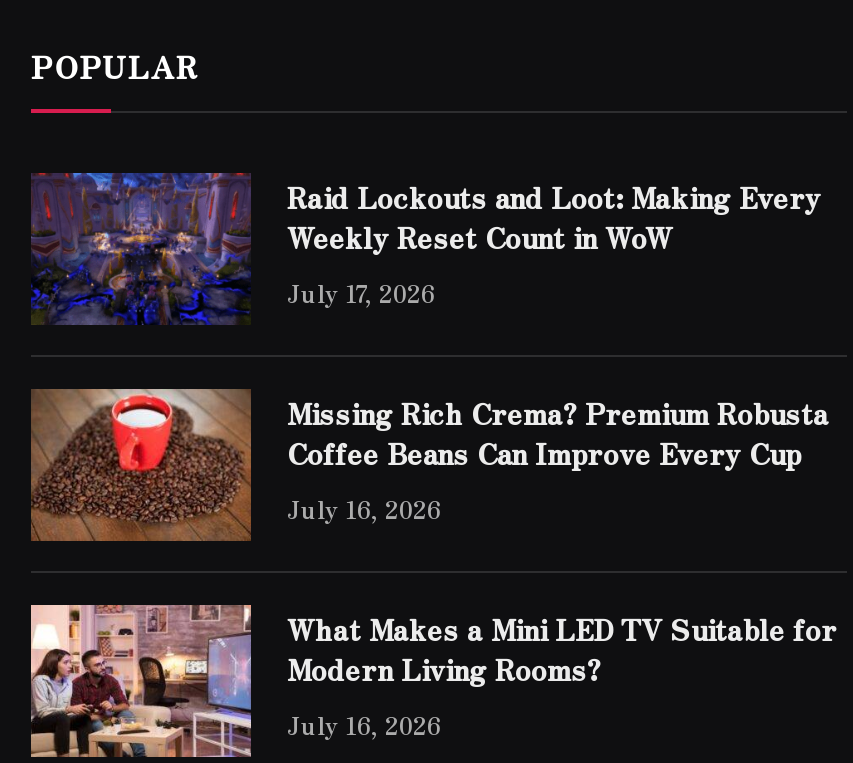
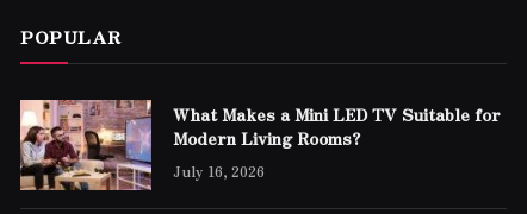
- [image]
- Raid Lockouts and Loot: Making Every
- Weekly Reset Count in WoW
- July 17, 2026
- Missing Rich Crema? Premium Robusta
- Coffee Beans Can Improve Every Cup
- July 16, 2026

- [image]
